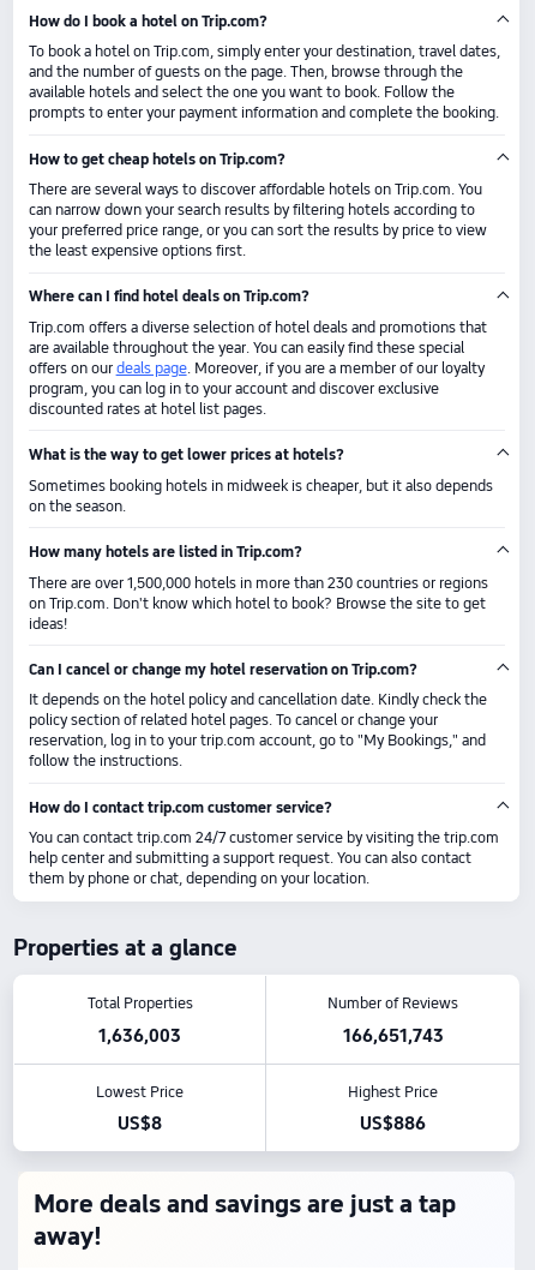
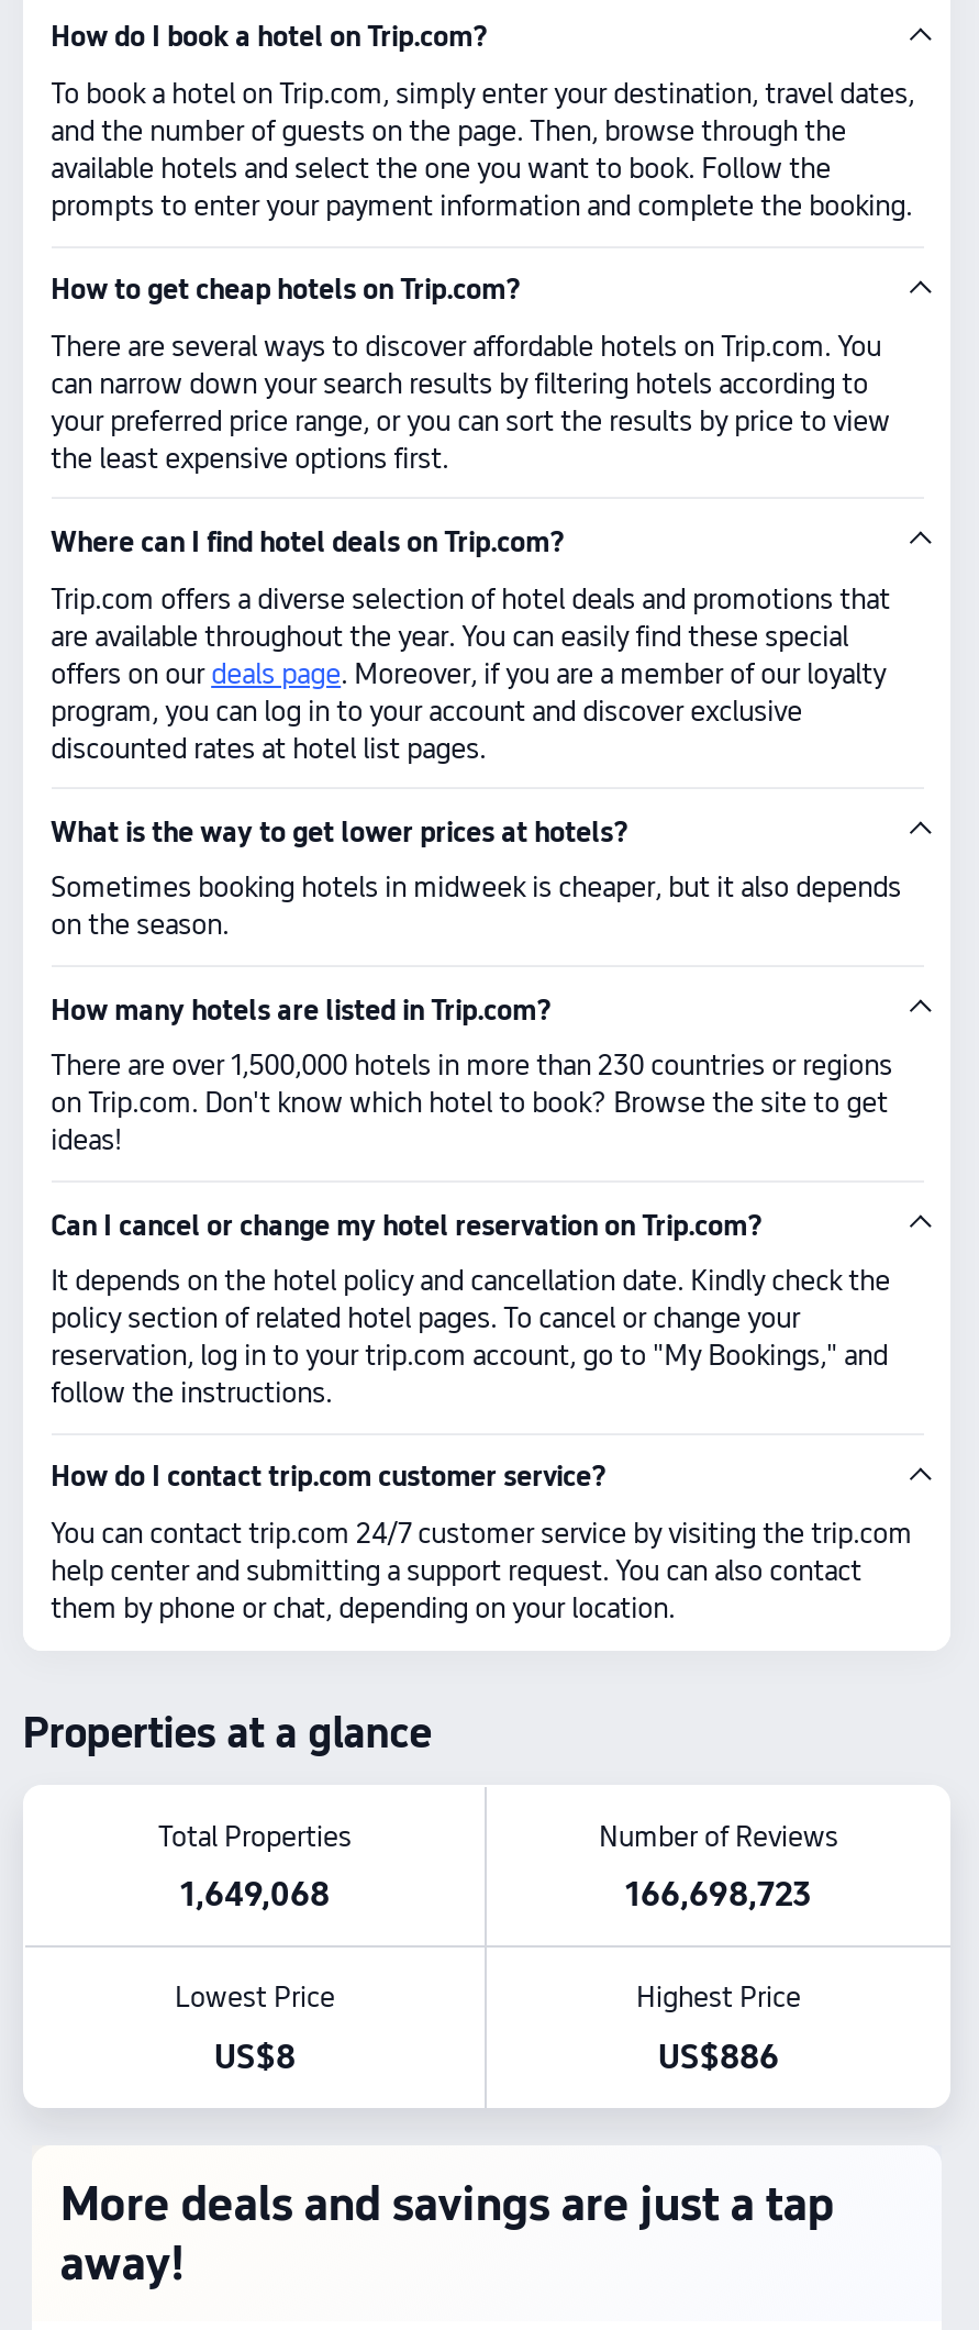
- 1,636,003
+ 1,649,068

- 166,651,743
+ 166,698,723
